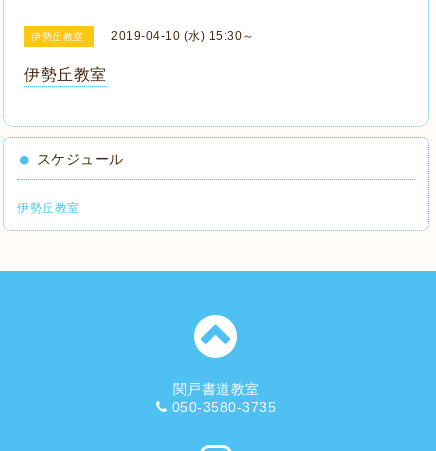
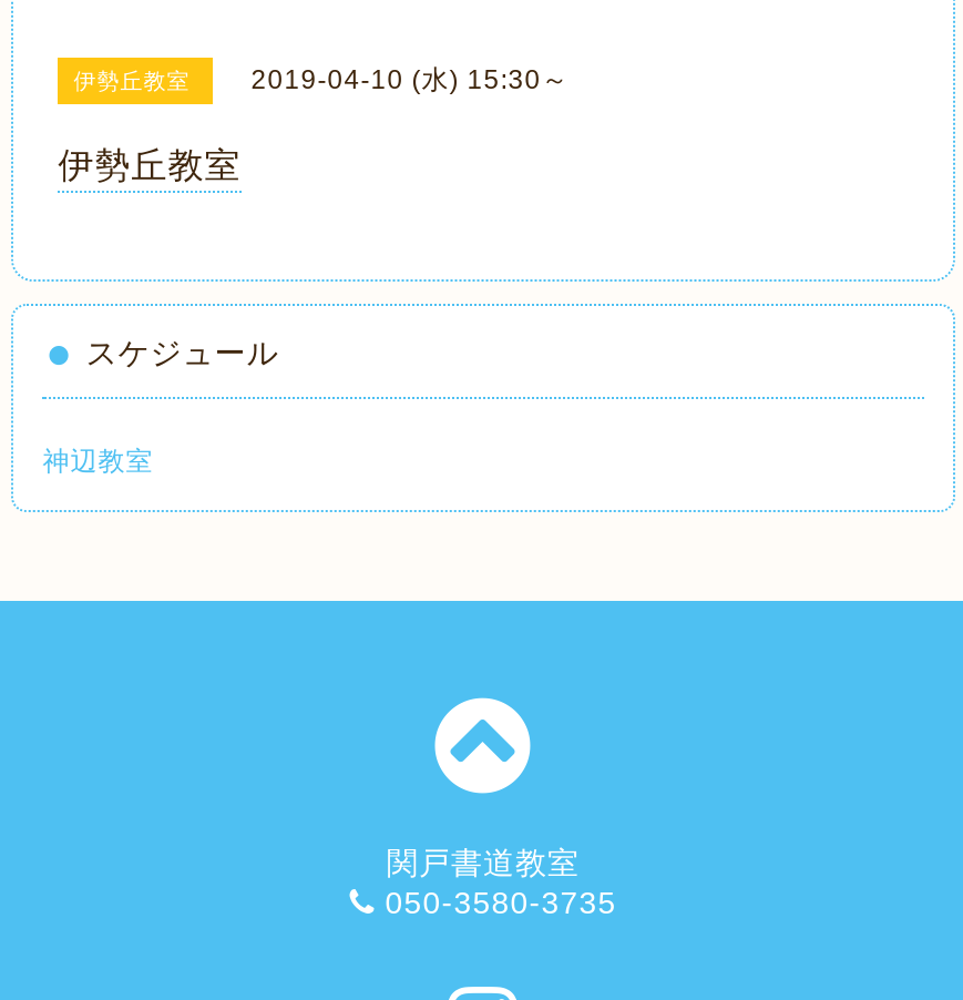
- 伊勢丘教室
+ 神辺教室
